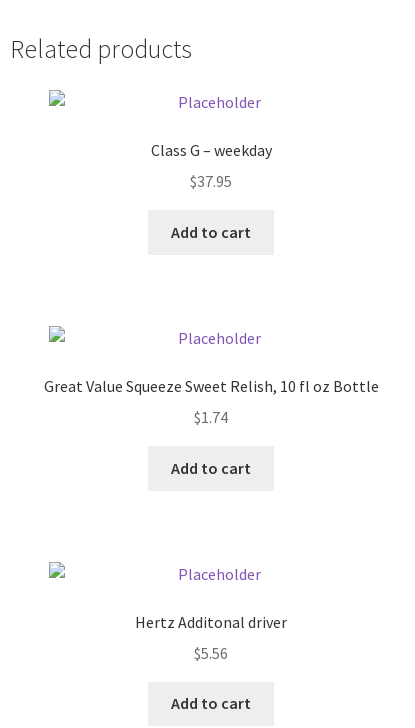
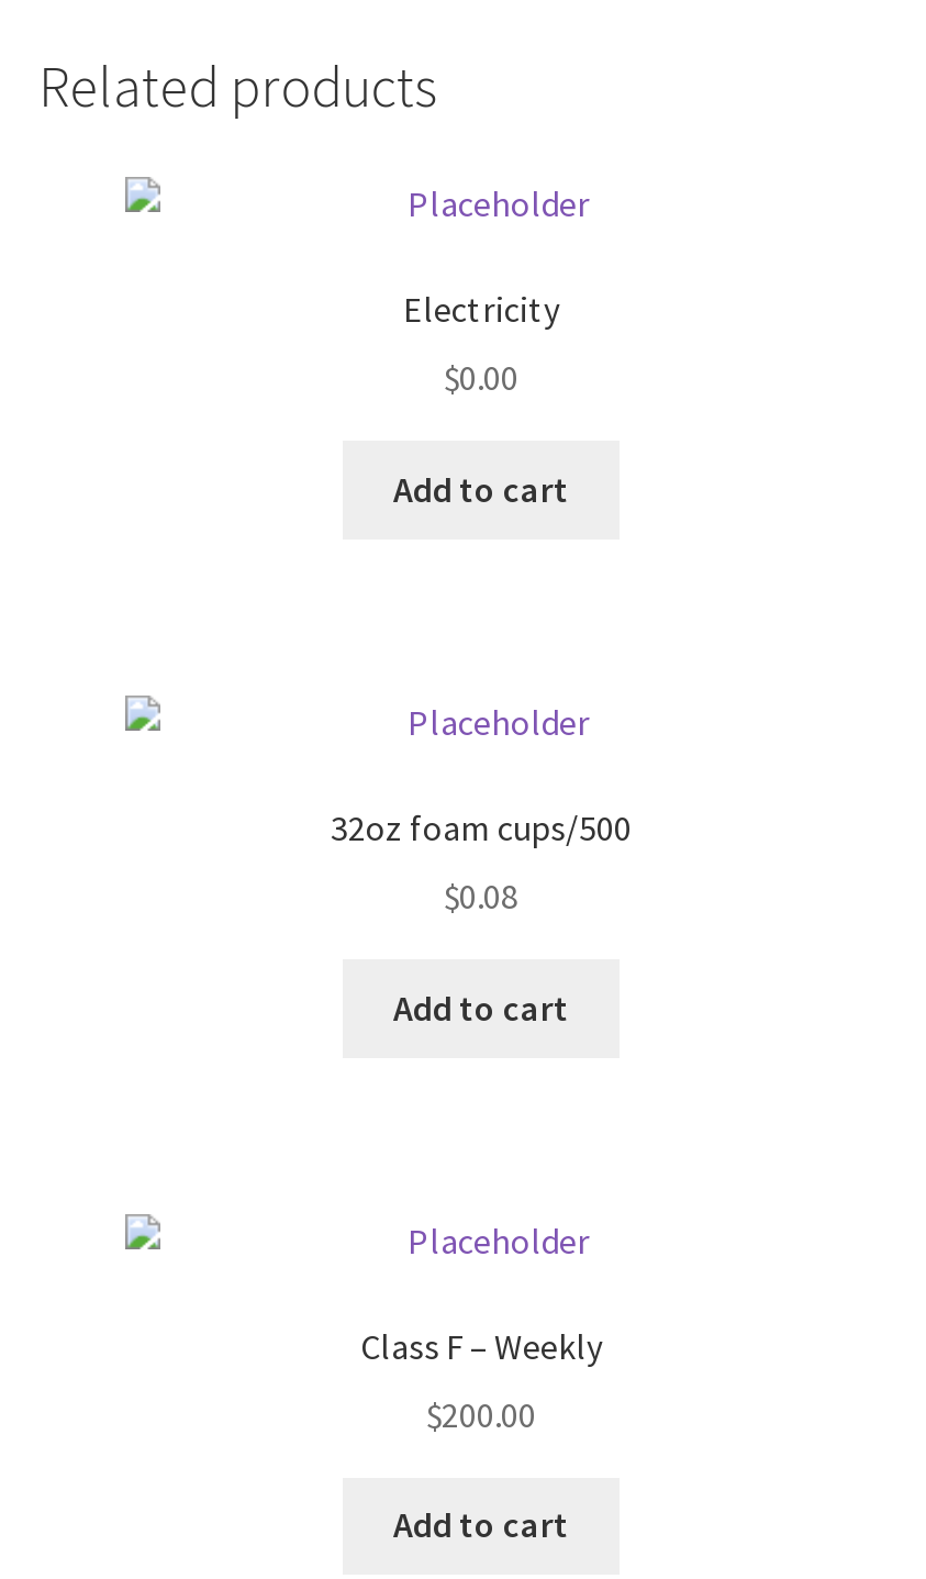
- Class G – weekday
+ Electricity

- $37.95
+ $0.00

- Great Value Squeeze Sweet Relish, 10 fl oz Bottle
+ 32oz foam cups/500

- $1.74
+ $0.08

- Hertz Additonal driver
+ Class F – Weekly

- $5.56
+ $200.00
